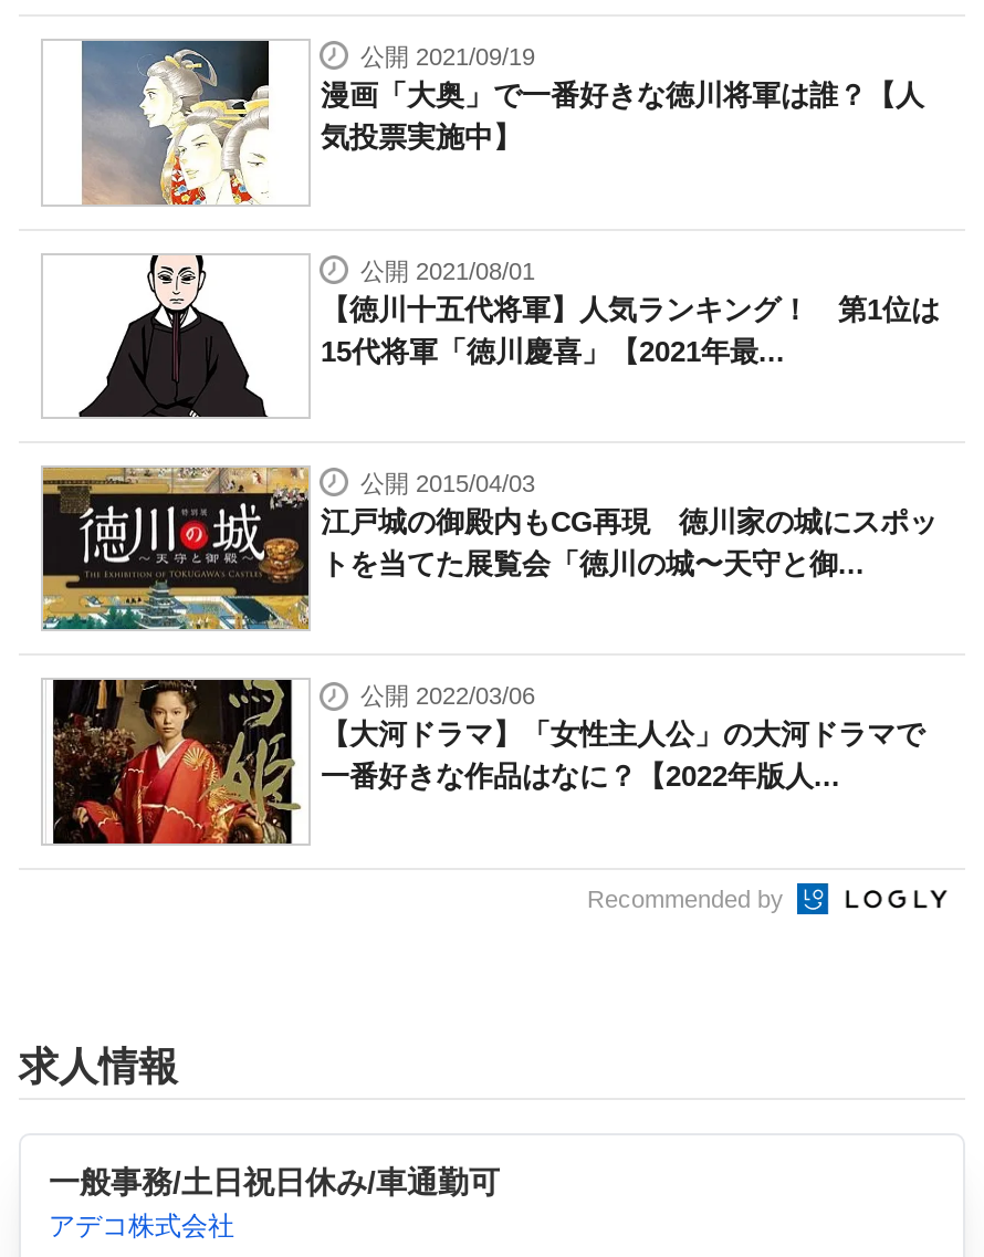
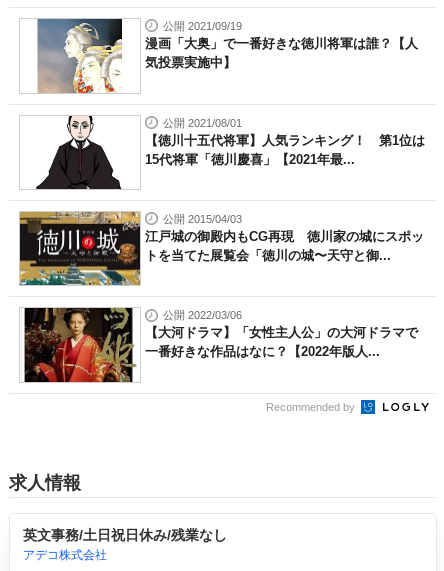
- 一般事務/土日祝日休み/車通勤可
+ 英文事務/土日祝日休み/残業なし
